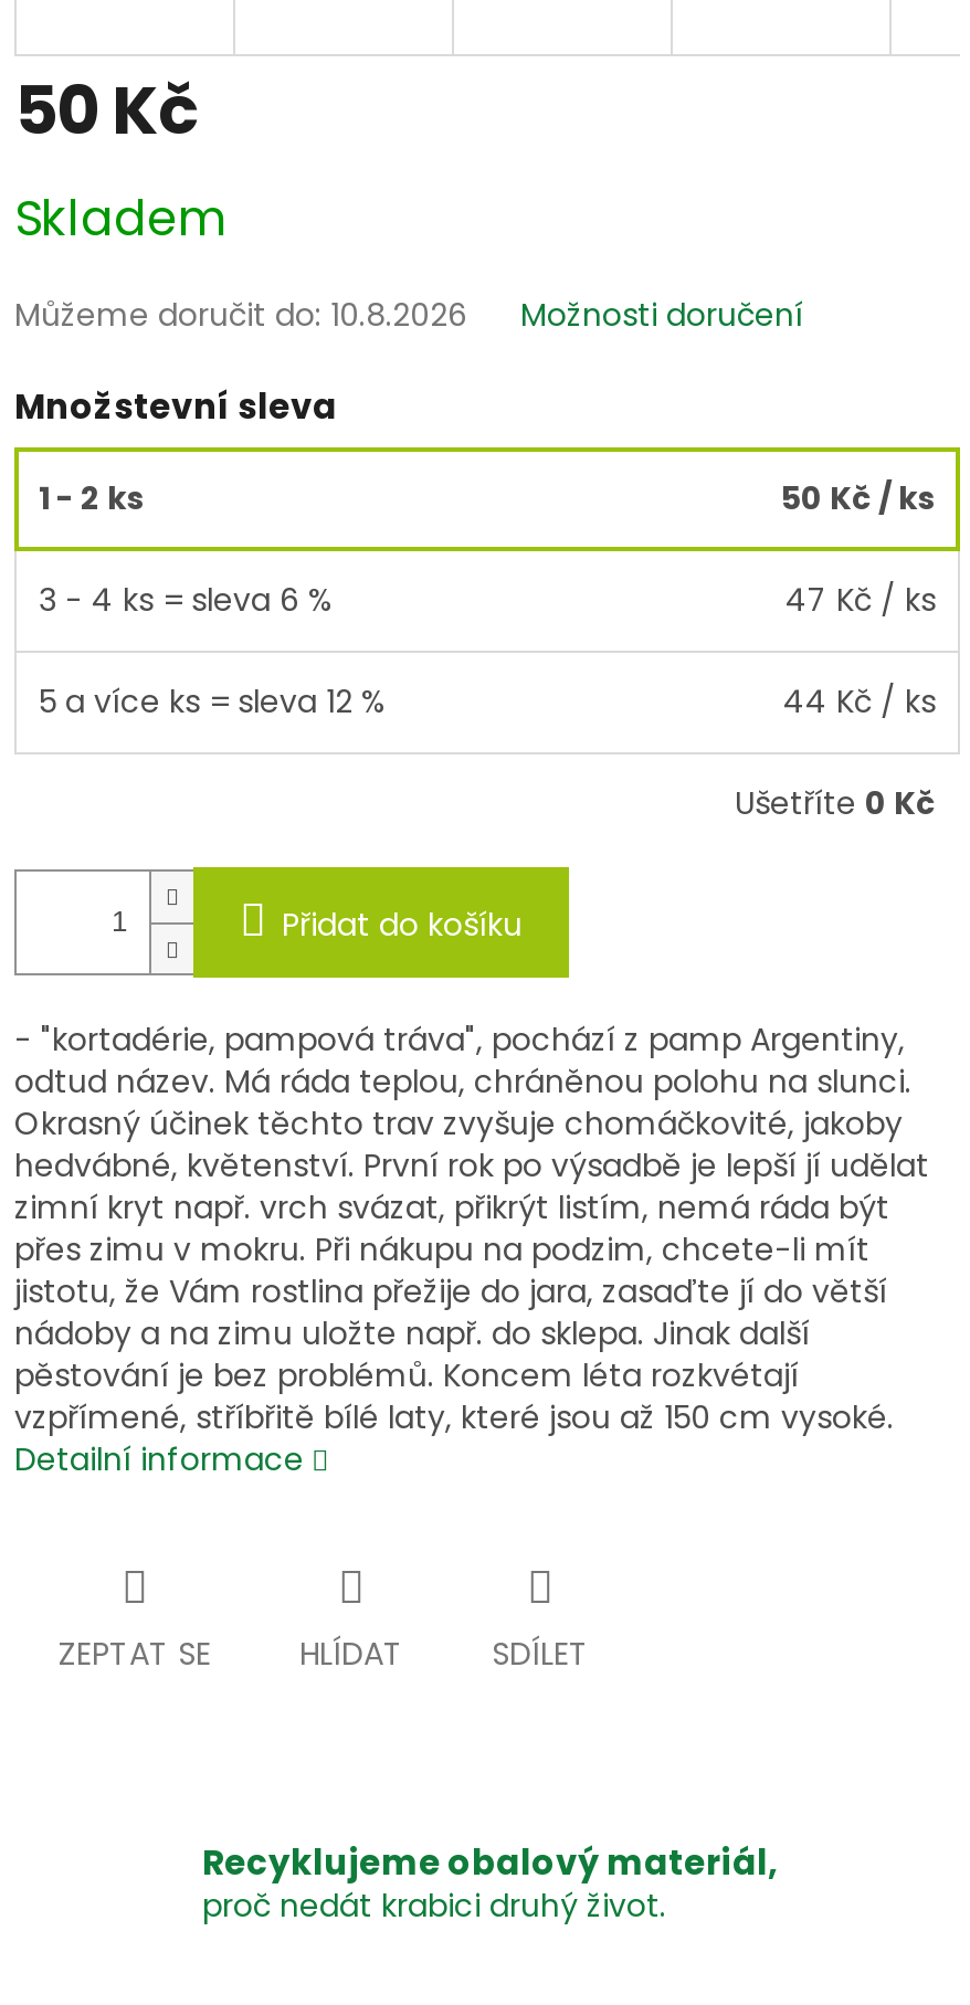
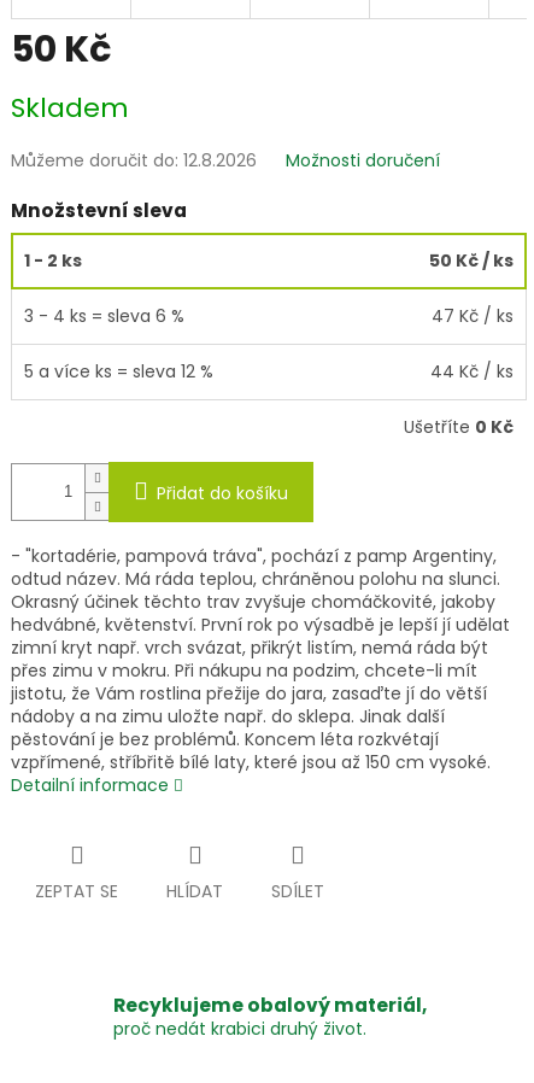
- Můžeme doručit do: 10.8.2026
+ Můžeme doručit do: 12.8.2026
